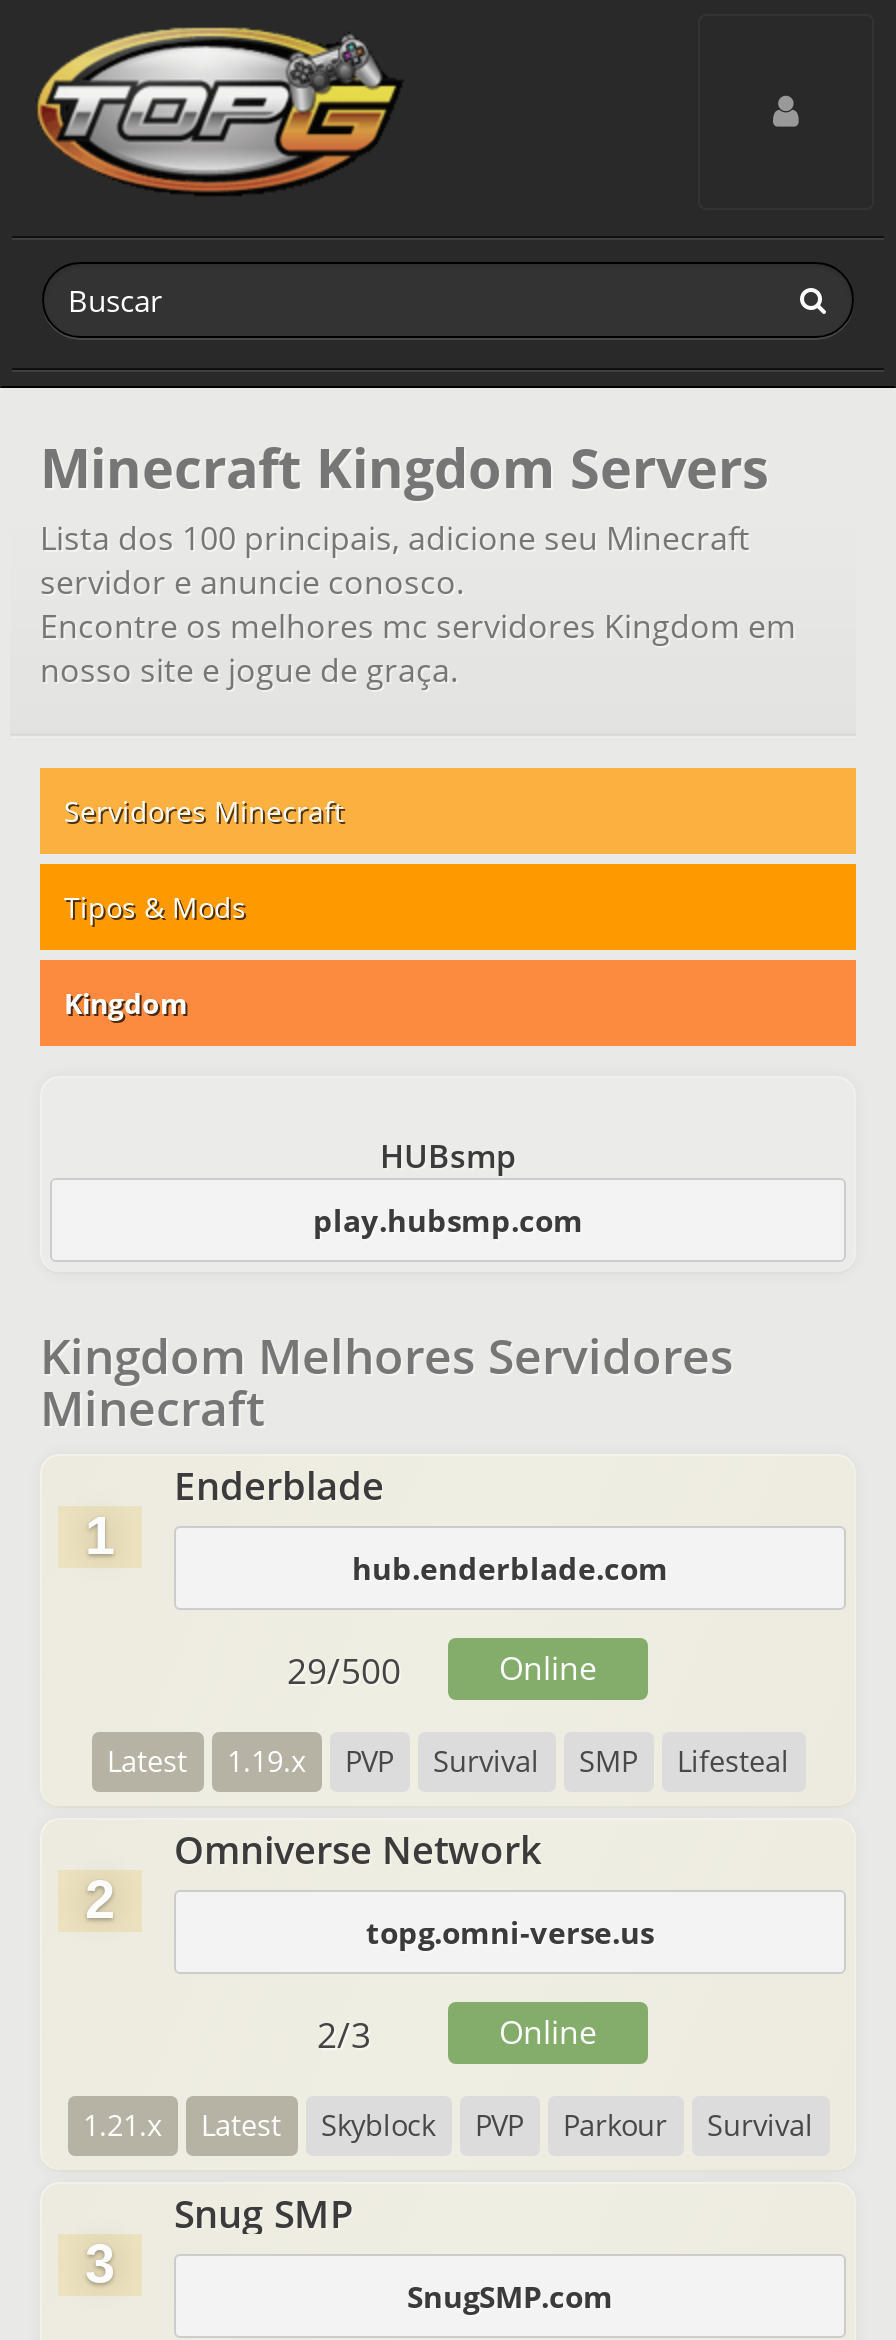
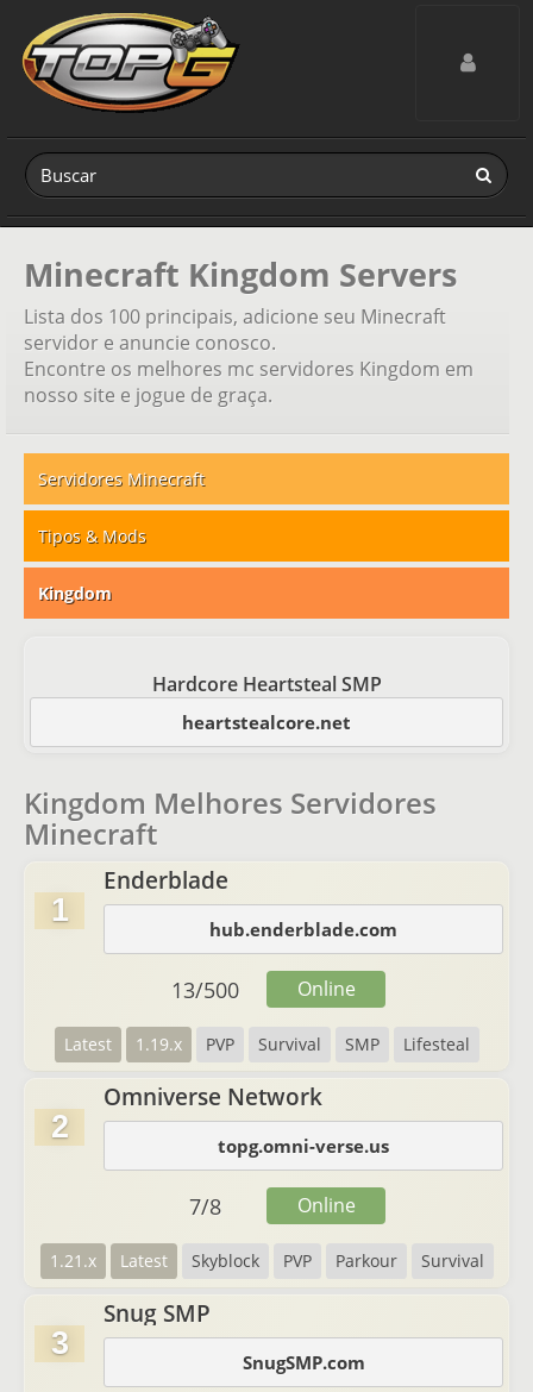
- HUBsmp
+ Hardcore Heartsteal SMP

- play.hubsmp.com
+ heartstealcore.net

- 29/500
+ 13/500

- 2/3
+ 7/8
